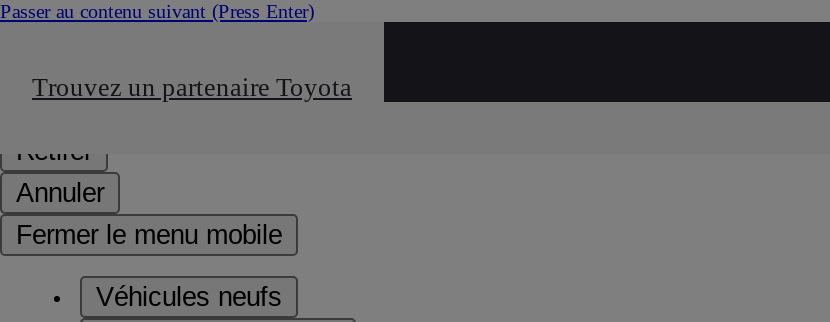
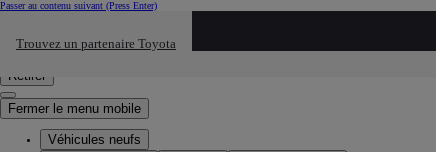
- Annuler
